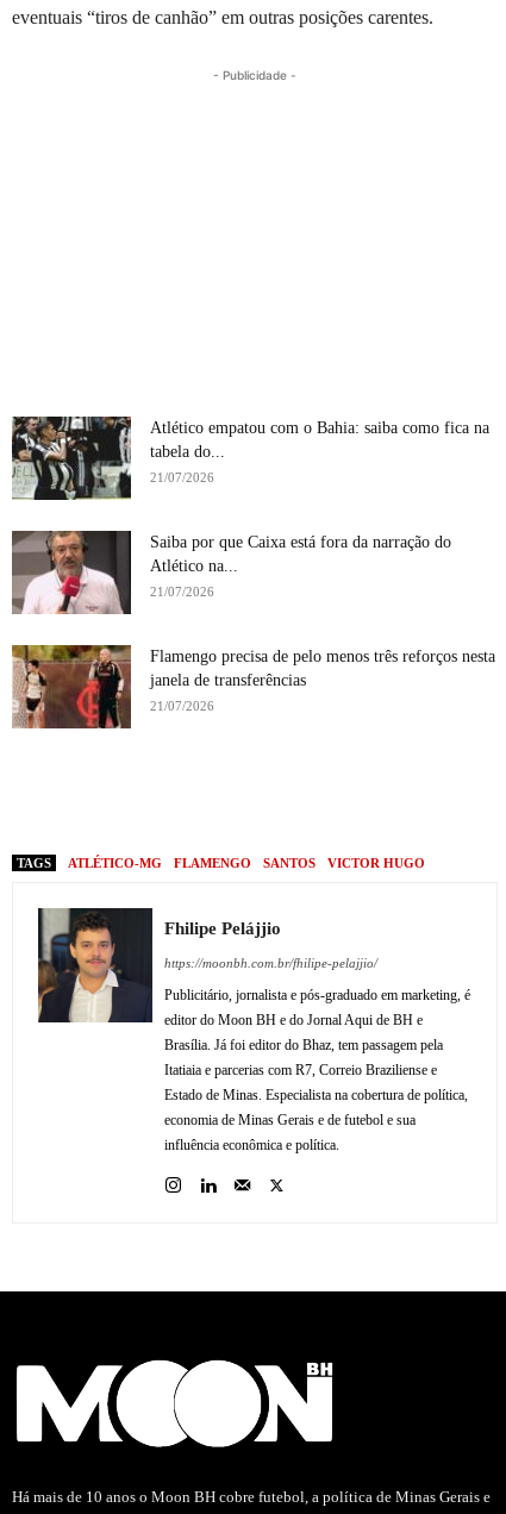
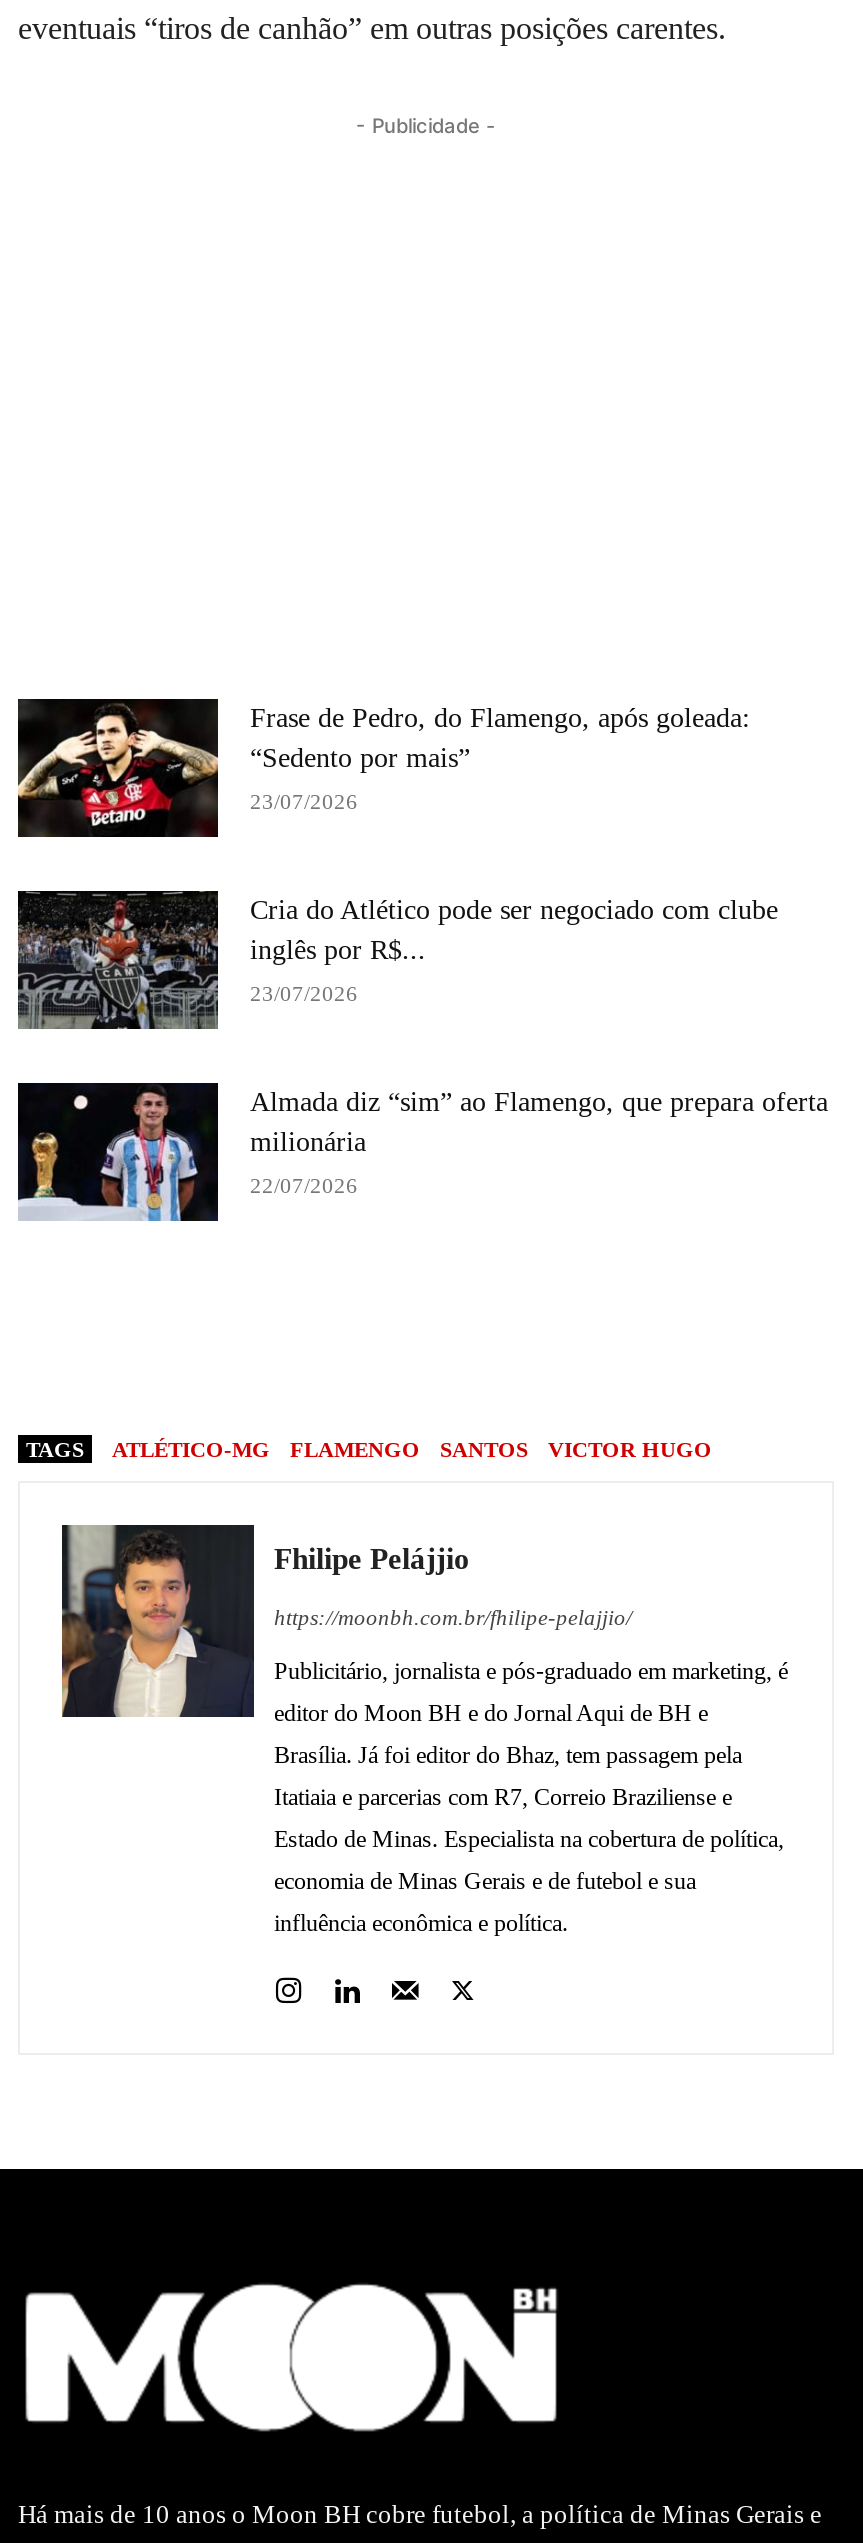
- [image]
- Atlético empatou com o Bahia: saiba como fica na
- tabela do...
+ [image]
+ Frase de Pedro, do Flamengo, após goleada:
+ “Sedento por mais”

- 21/07/2026
+ 23/07/2026

- [image]
- Saiba por que Caixa está fora da narração do
- Atlético na...
+ [image]
+ Cria do Atlético pode ser negociado com clube
+ inglês por R$...

- 21/07/2026
+ 23/07/2026

- [image]
- Flamengo precisa de pelo menos três reforços nesta
- janela de transferências
+ [image]
+ Almada diz “sim” ao Flamengo, que prepara oferta
+ milionária

- 21/07/2026
+ 22/07/2026
